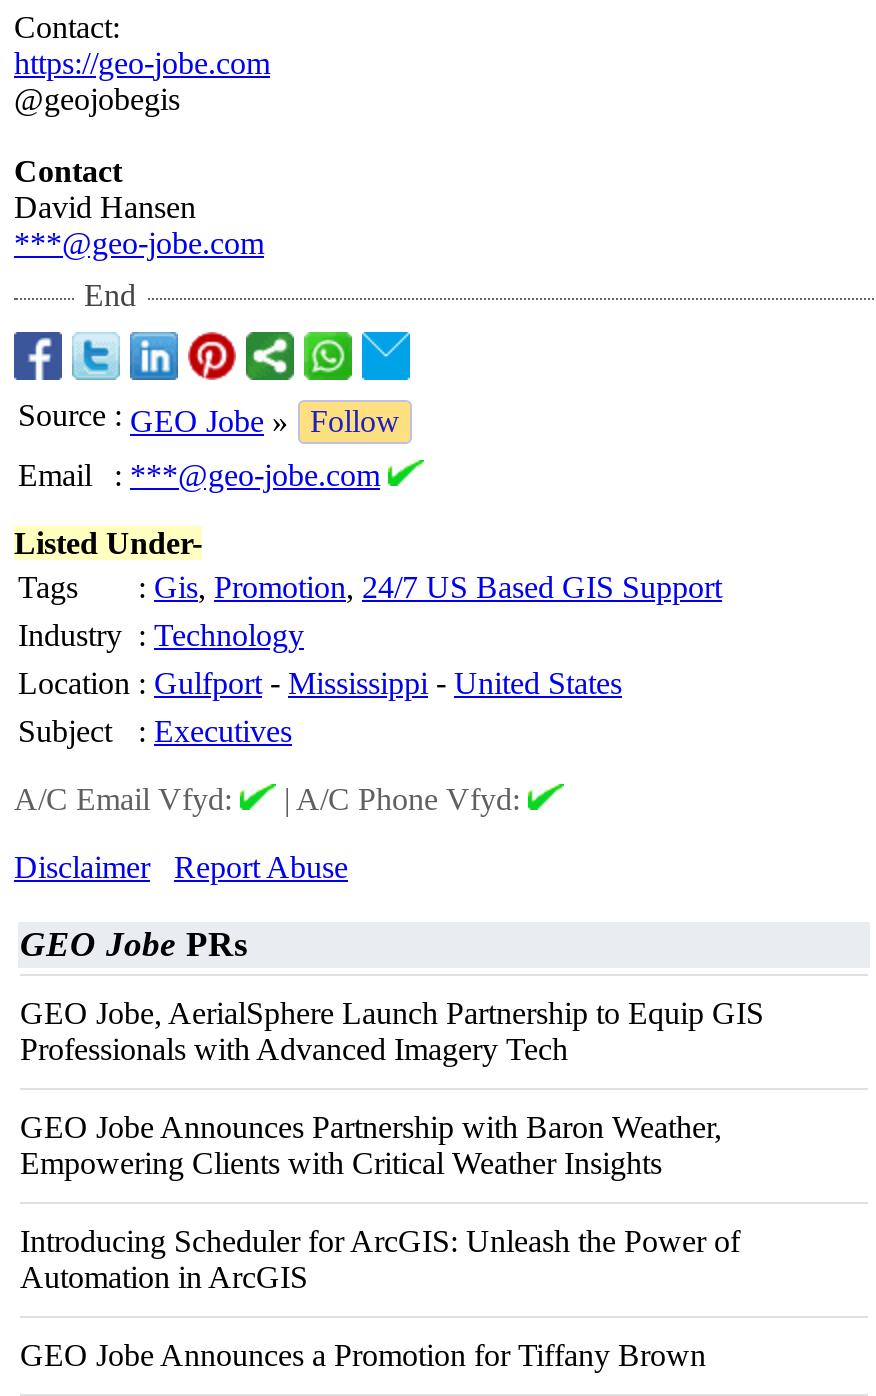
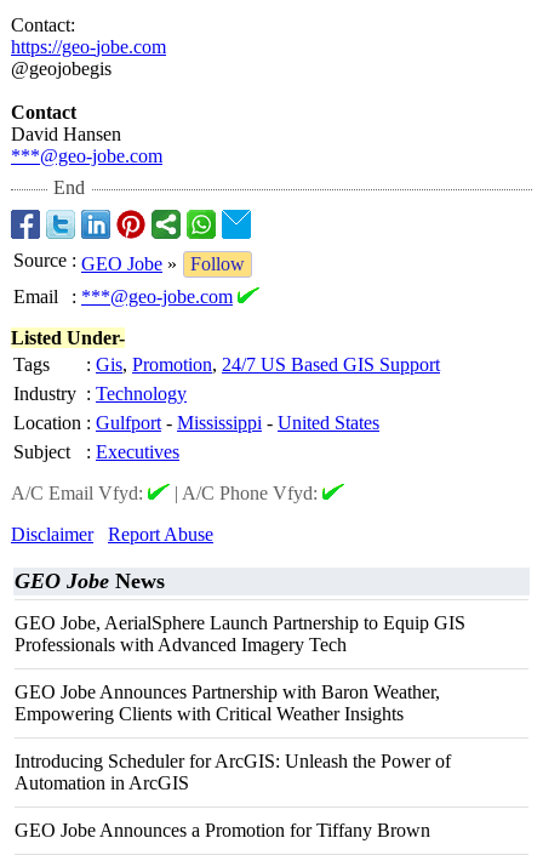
- GEO Jobe PRs
+ GEO Jobe News
